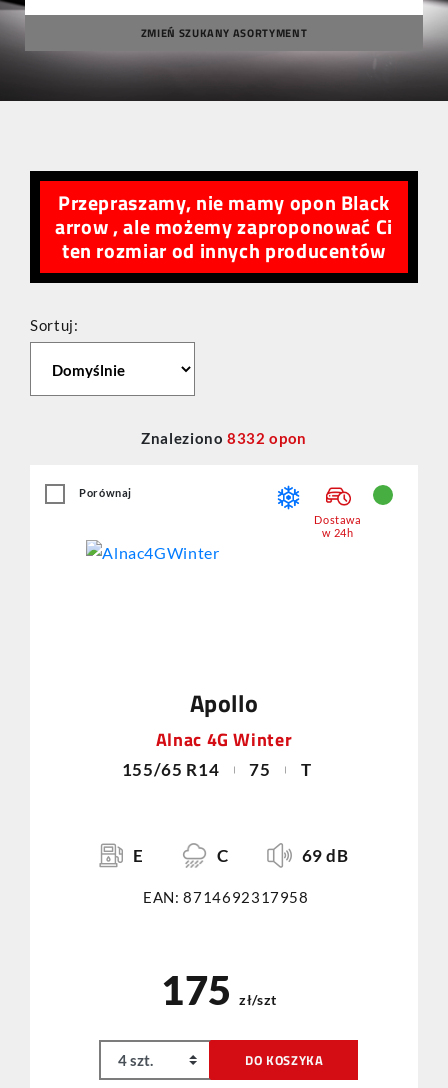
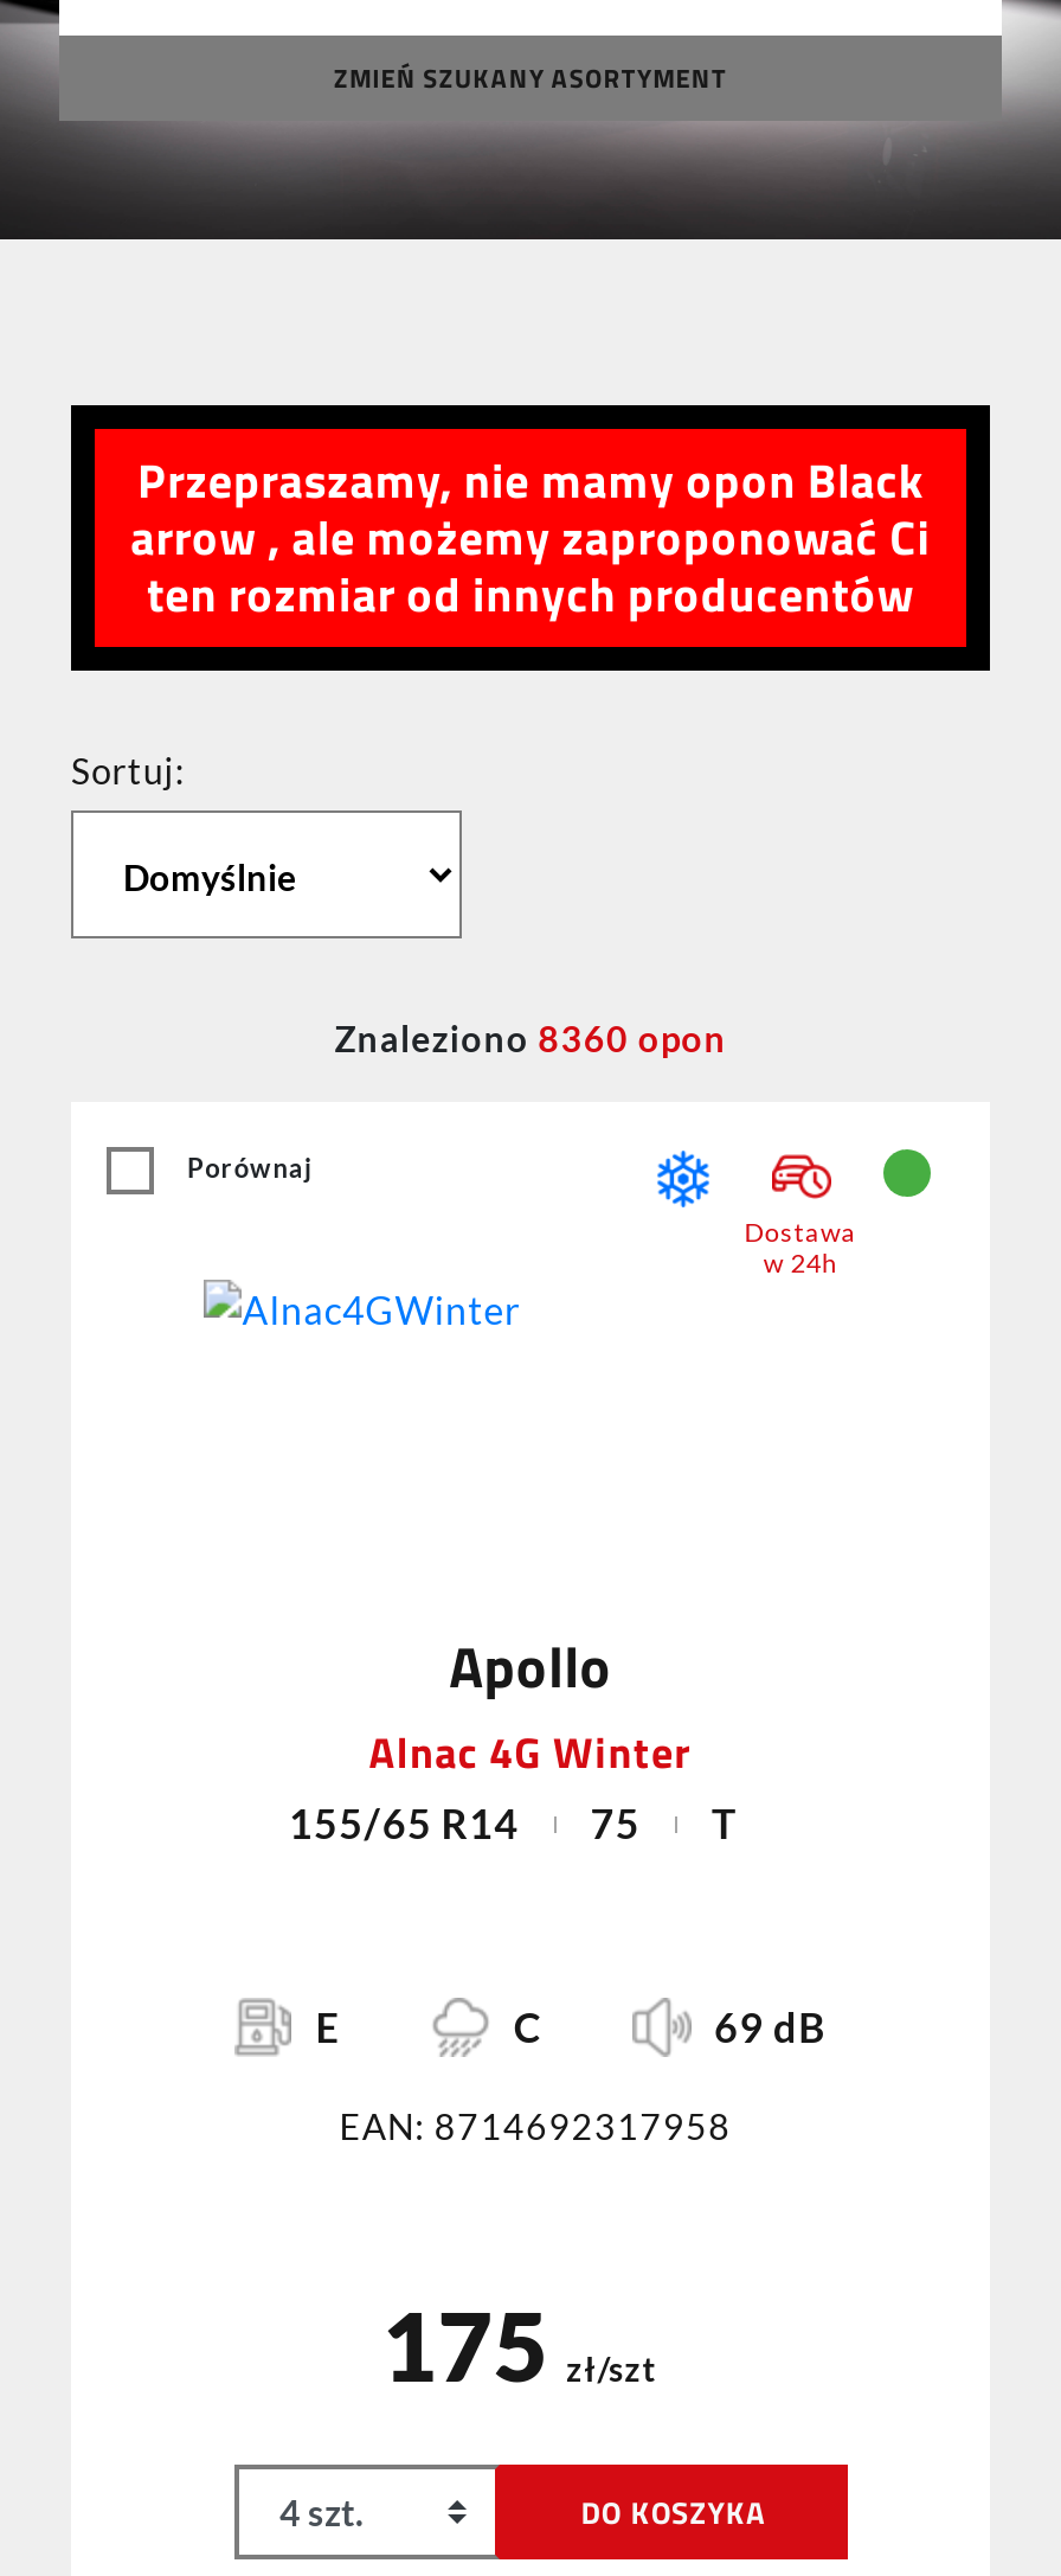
- Znaleziono 8332 opon
+ Znaleziono 8360 opon
